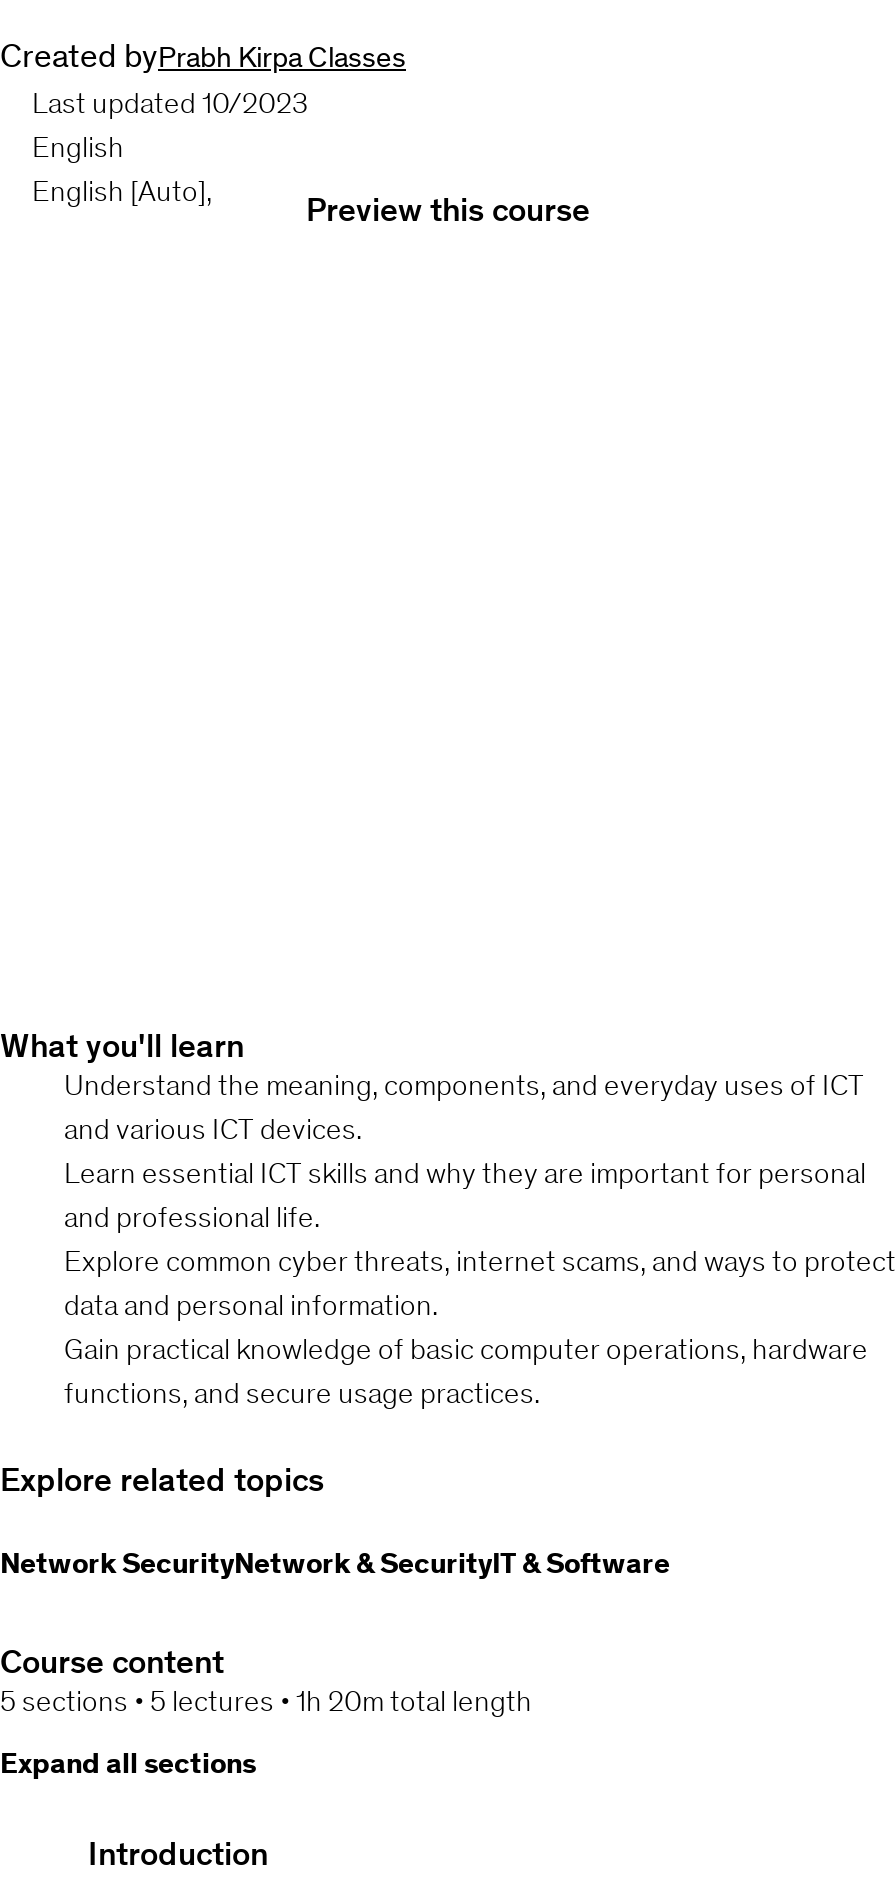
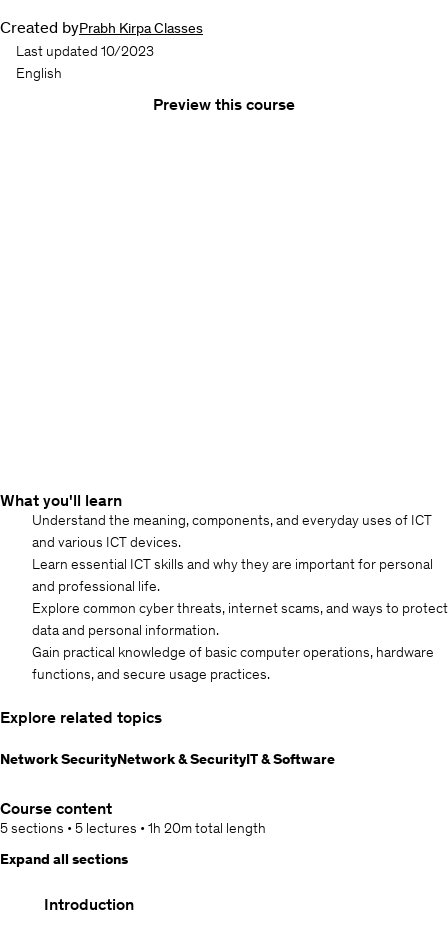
- English [Auto],
